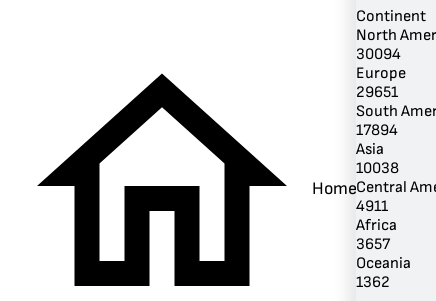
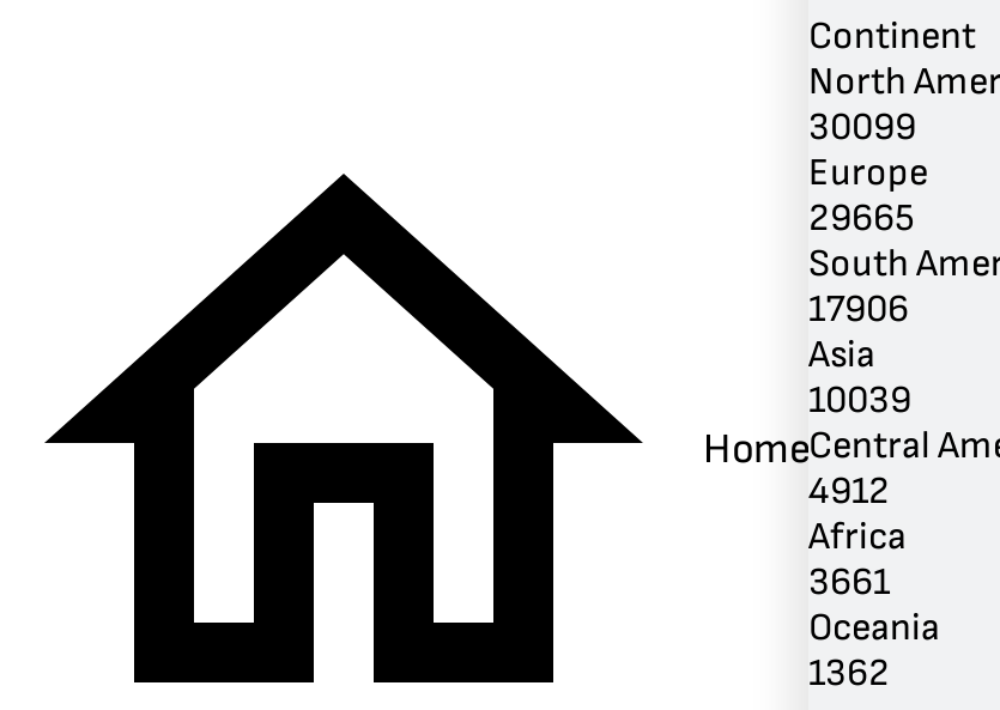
- 30094
+ 30099

- 29651
+ 29665

- 17894
+ 17906

- 10038
+ 10039

- 4911
+ 4912

- 3657
+ 3661
